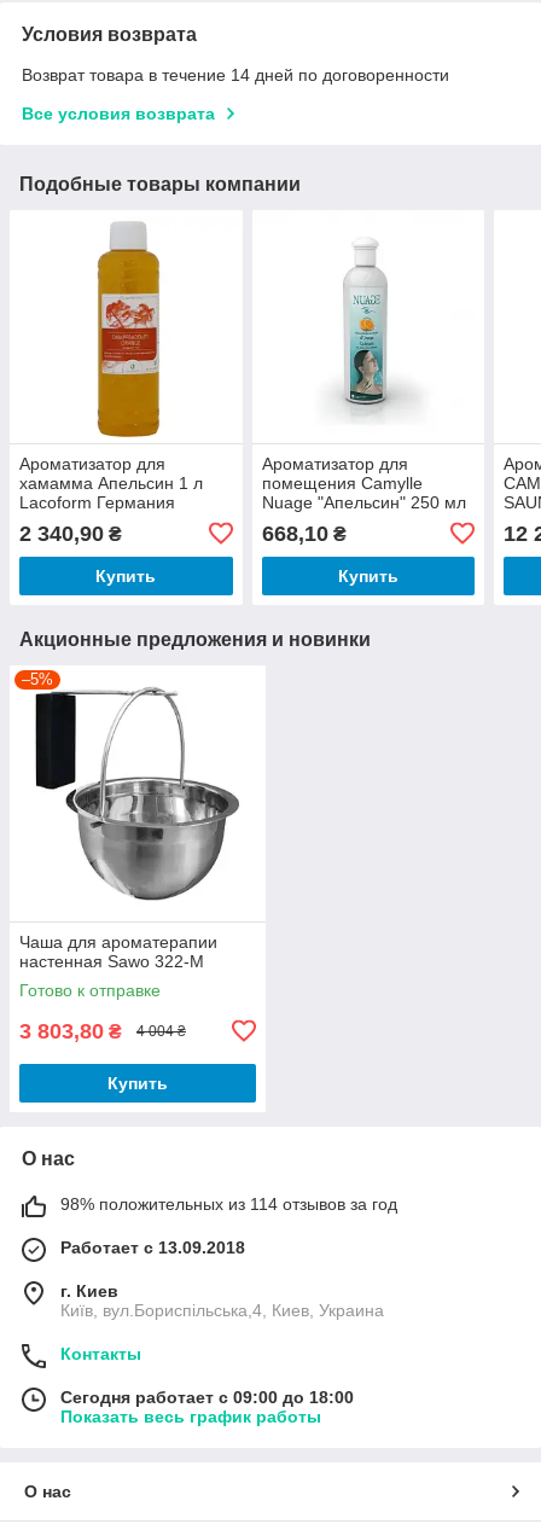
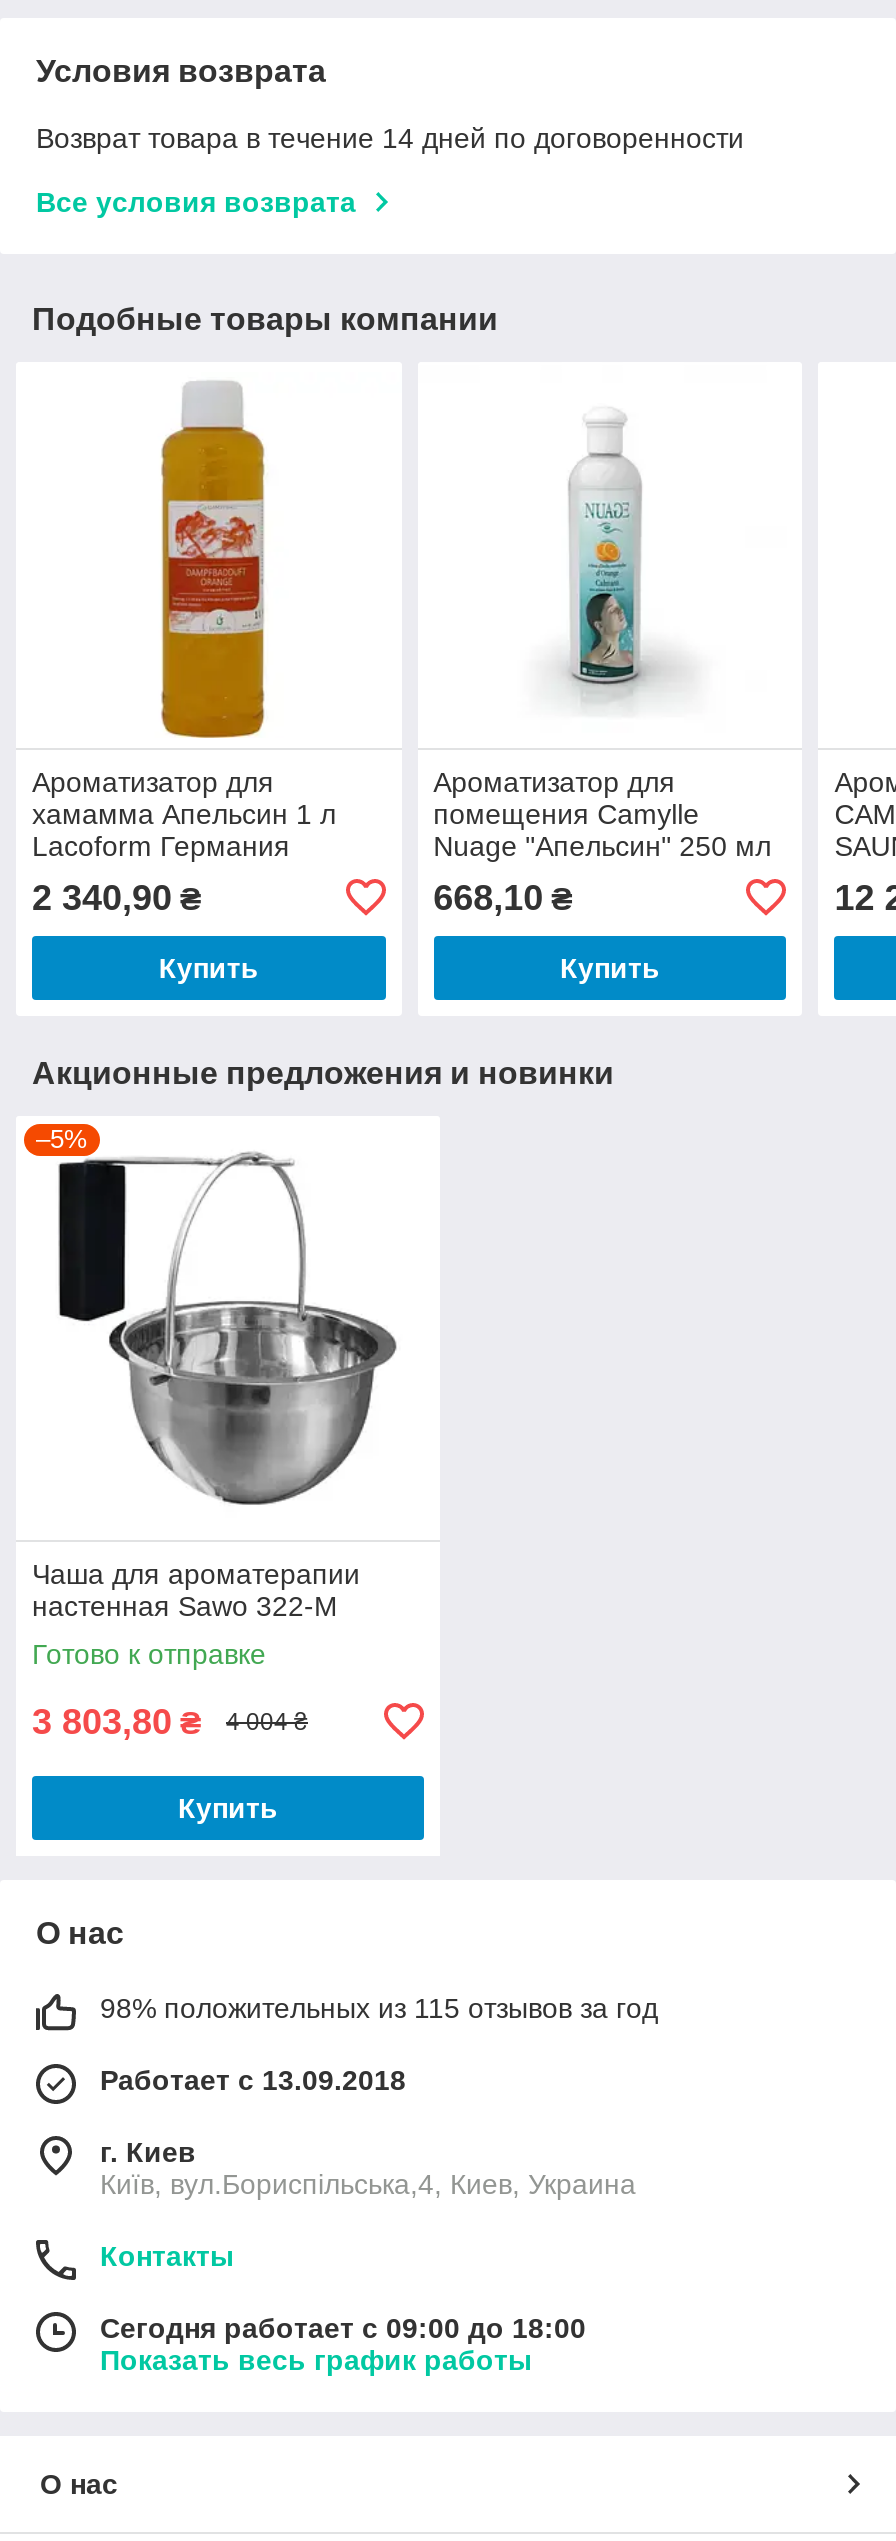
- 98% положительных из 114 отзывов за год
+ 98% положительных из 115 отзывов за год
